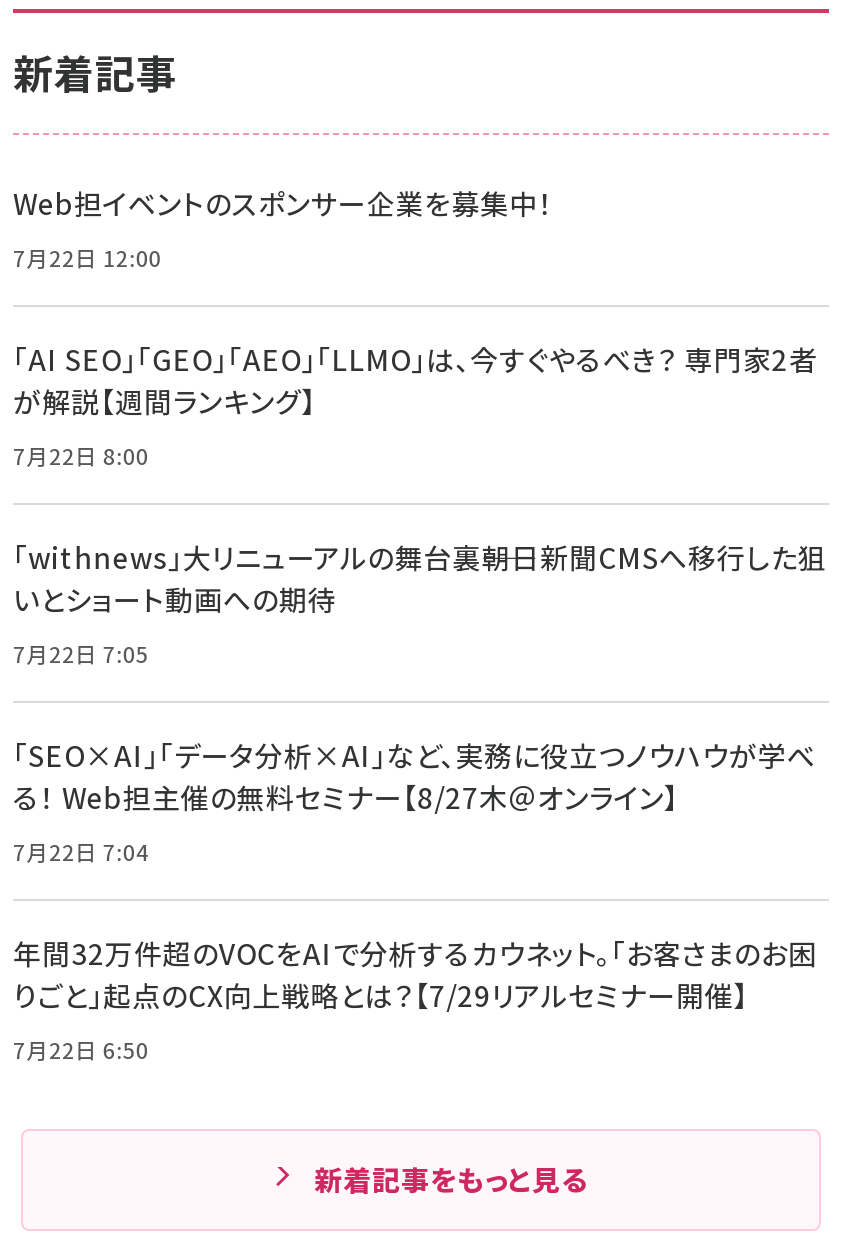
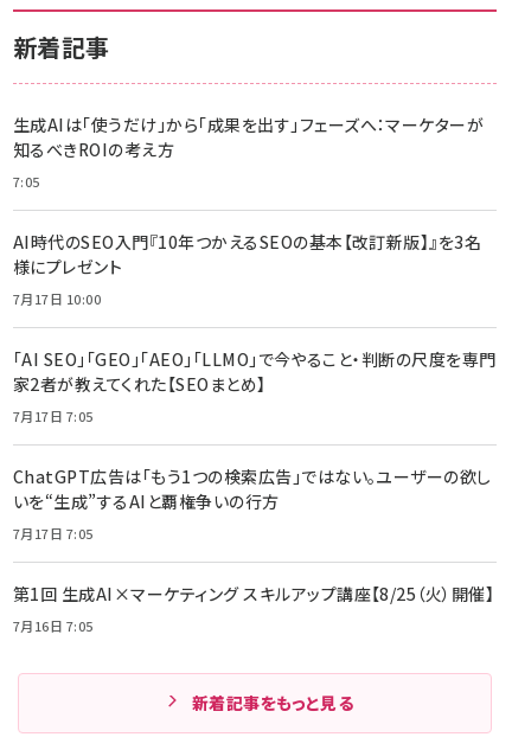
- Web担イベントのスポンサー企業を募集中！
- 7月22日 12:00
+ 生成AIは「使うだけ」から「成果を出す」フェーズへ：マーケターが
+ 知るべきROIの考え方
+ 7:05

- 「AI SEO」「GEO」「AEO」「LLMO」は、今すぐやるべき？ 専門家2者
- が解説【週間ランキング】
- 7月22日 8:00
+ AI時代のSEO入門『10年つかえるSEOの基本【改訂新版】』を3名
+ 様にプレゼント
+ 7月17日 10:00

- 「withnews」大リニューアルの舞台裏――朝日新聞CMSへ移行した狙
- いとショート動画への期待
- 7月22日 7:05
+ 「AI SEO」「GEO」「AEO」「LLMO」で今やること・判断の尺度を専門
+ 家2者が教えてくれた【SEOまとめ】
+ 7月17日 7:05

- 「SEO×AI」「データ分析×AI」など、実務に役立つノウハウが学べ
- る！ Web担主催の無料セミナー【8/27木＠オンライン】
- 7月22日 7:04
+ ChatGPT広告は「もう1つの検索広告」ではない。ユーザーの欲し
+ いを“生成”するAIと覇権争いの行方
+ 7月17日 7:05

- 年間32万件超のVOCをAIで分析するカウネット。「お客さまのお困
- りごと」起点のCX向上戦略とは？【7/29リアルセミナー開催】
- 7月22日 6:50
+ 第1回 生成AI×マーケティング スキルアップ講座【8/25（火）開催】
+ 7月16日 7:05
